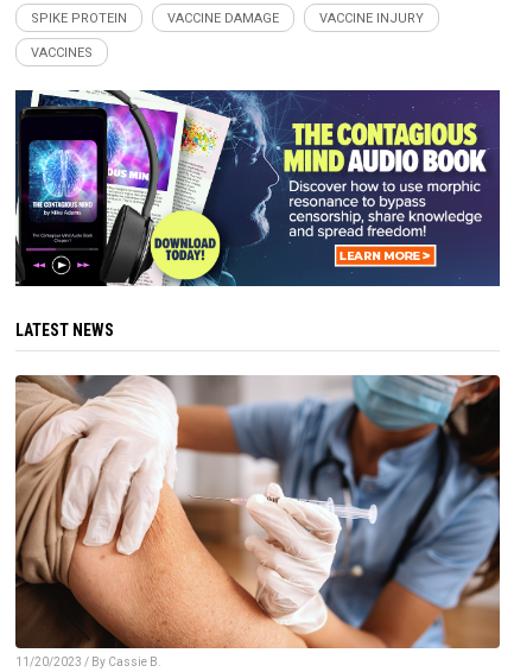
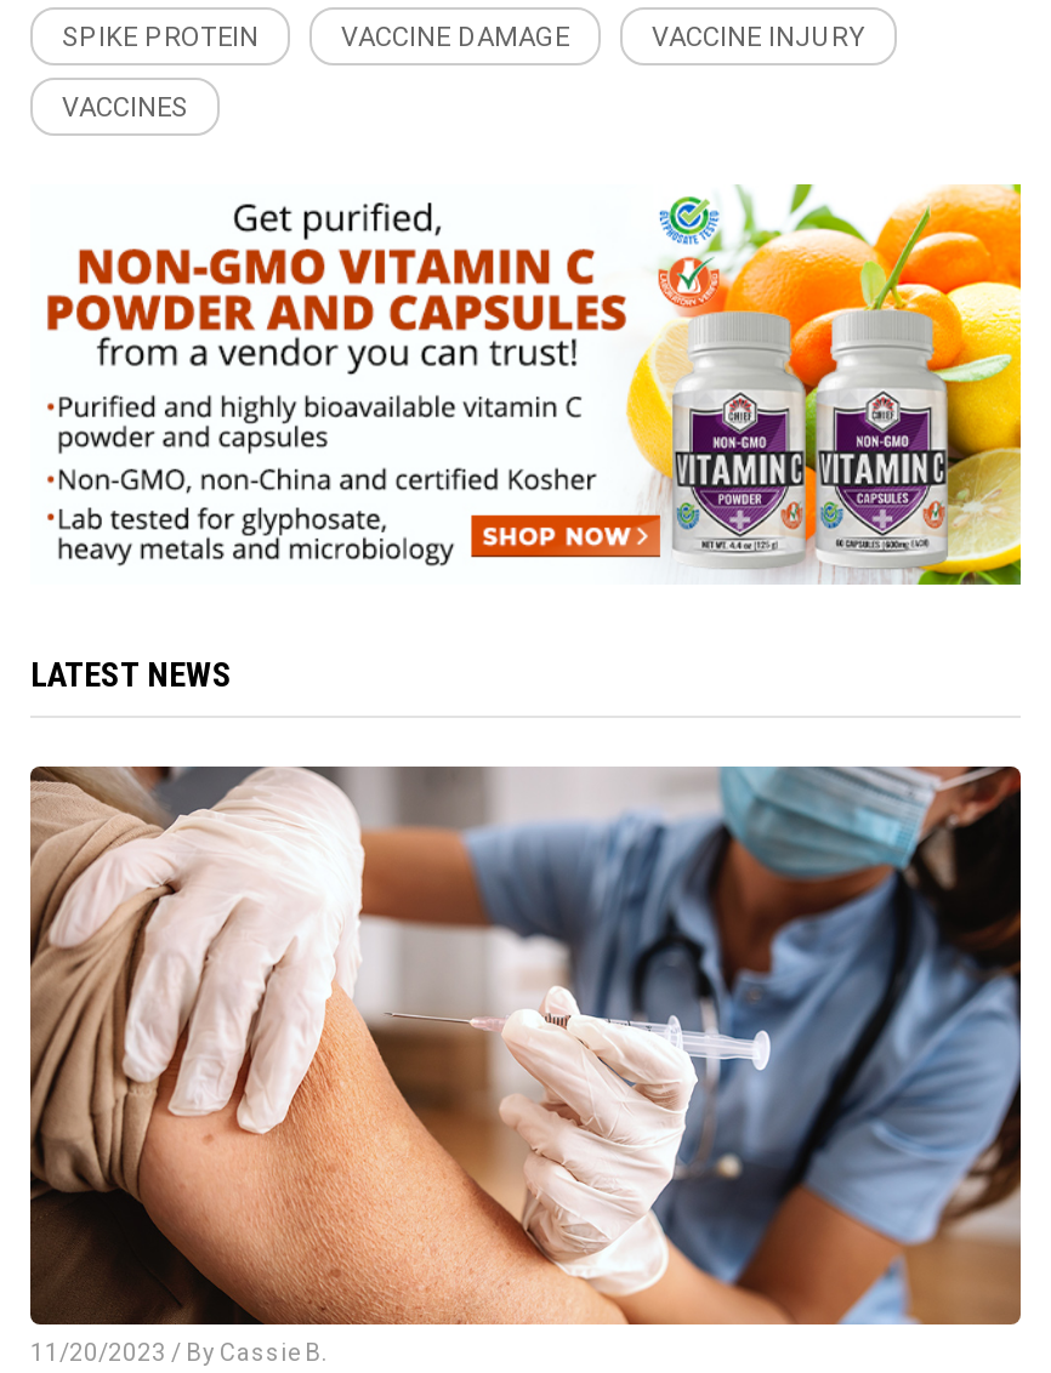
- [image]
+ [image]
